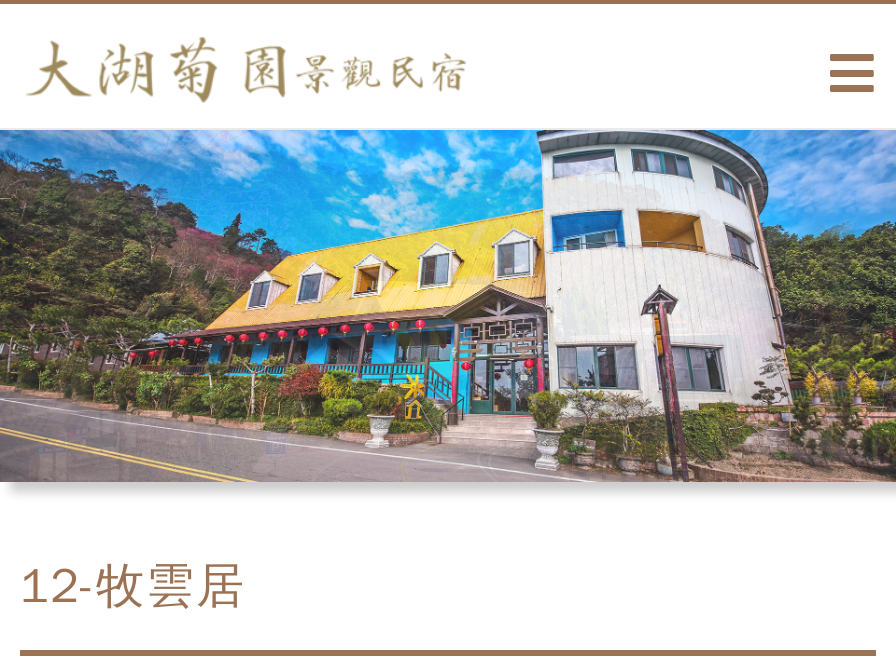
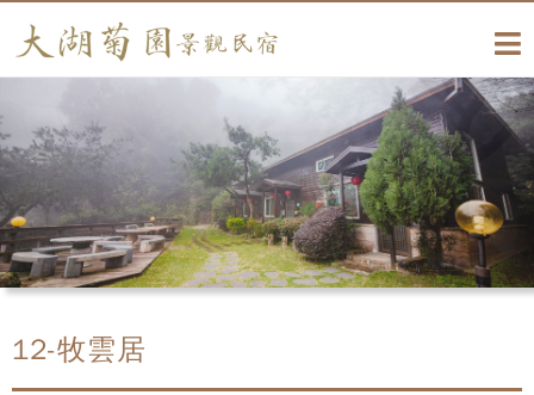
- [image]
+ [image]
